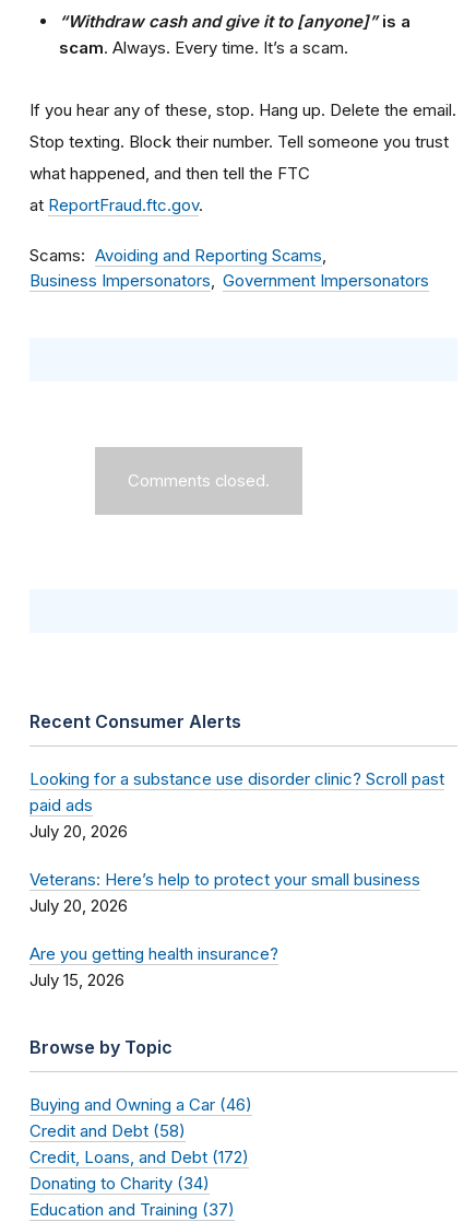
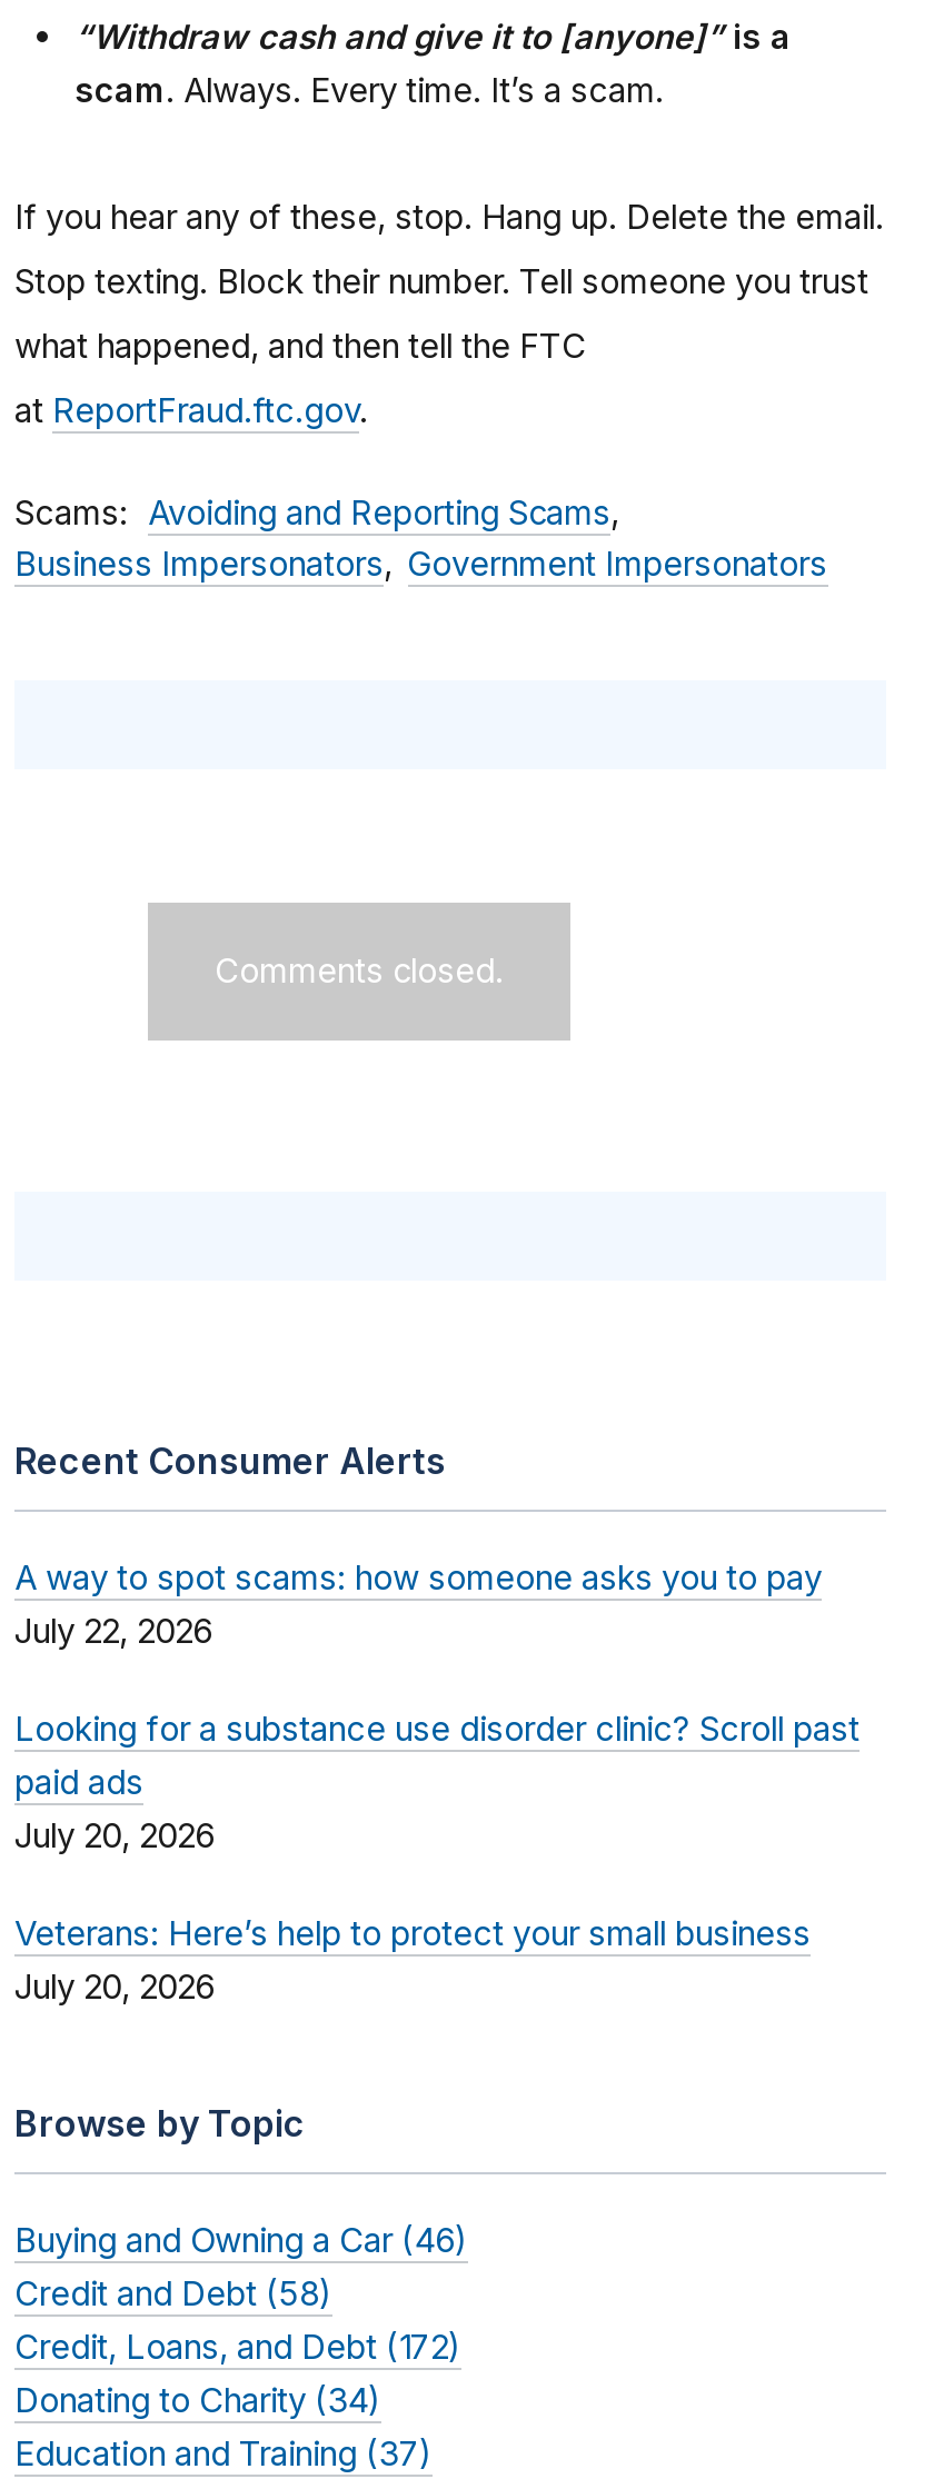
+ A way to spot scams: how someone asks you to pay
+ July 22, 2026

moved down: Looking for a substance use disorder clinic? Scroll past | paid ads | July 20, 2026 | Veterans: Here’s help to protect your small business | July 20, 2026

- Are you getting health insurance?
- July 15, 2026
